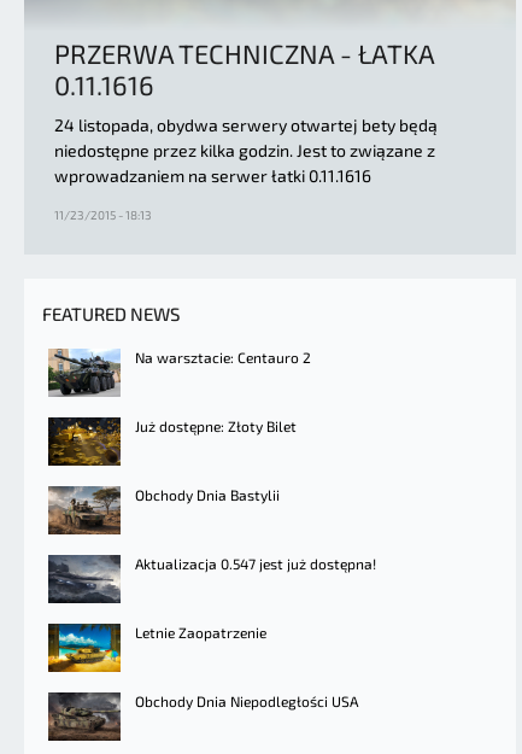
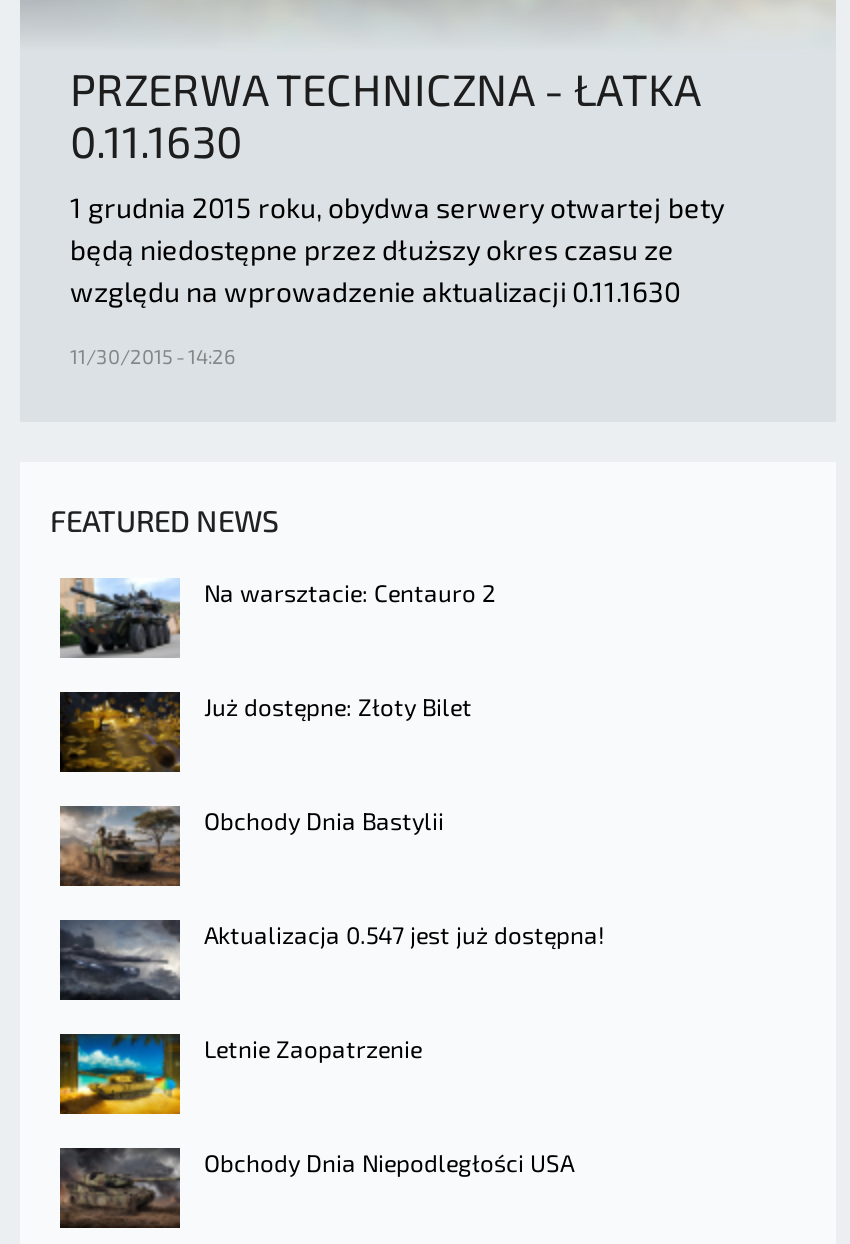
- 0.11.1616
+ 0.11.1630

- 24 listopada, obydwa serwery otwartej bety będą
- niedostępne przez kilka godzin. Jest to związane z
- wprowadzaniem na serwer łatki 0.11.1616
+ 1 grudnia 2015 roku, obydwa serwery otwartej bety
+ będą niedostępne przez dłuższy okres czasu ze
+ względu na wprowadzenie aktualizacji 0.11.1630

- 11/23/2015 - 18:13
+ 11/30/2015 - 14:26
